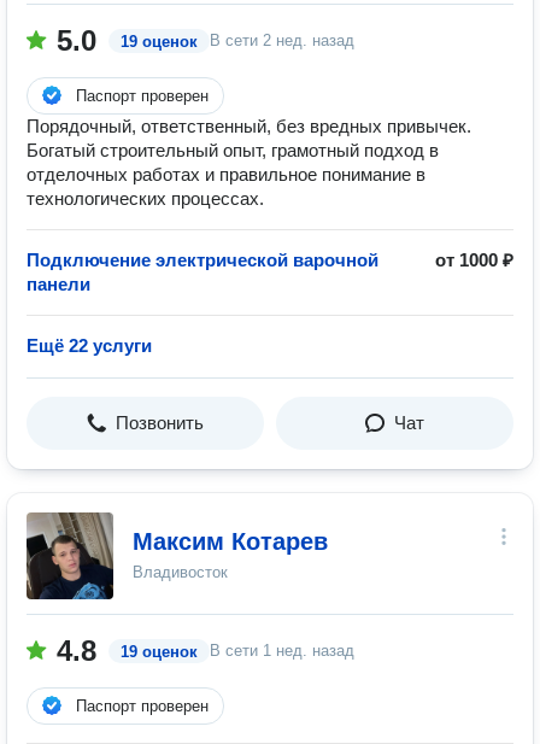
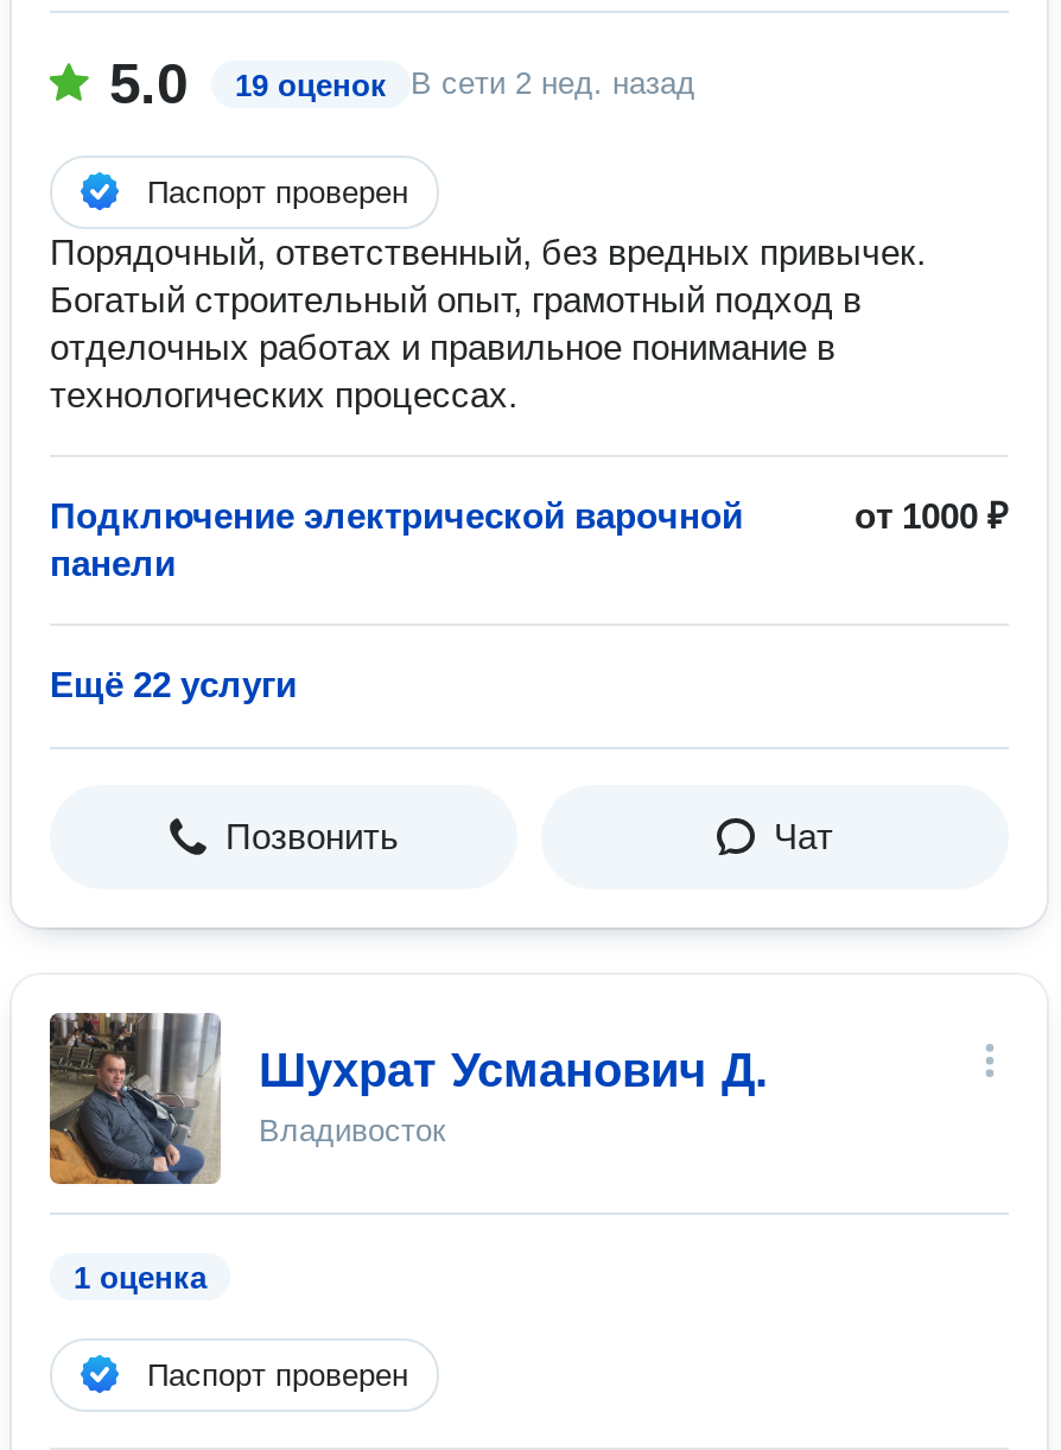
- [image]
- Максим Котарев
+ [image]
+ Шухрат Усманович Д.

- 4.8
- 19 оценок
- В сети 1 нед. назад
+ 1 оценка
